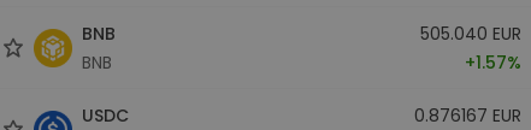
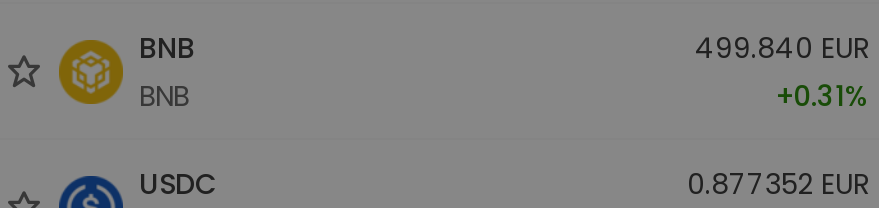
- 505.040 EUR
+ 499.840 EUR

- +1.57%
+ +0.31%

- 0.876167 EUR
+ 0.877352 EUR
